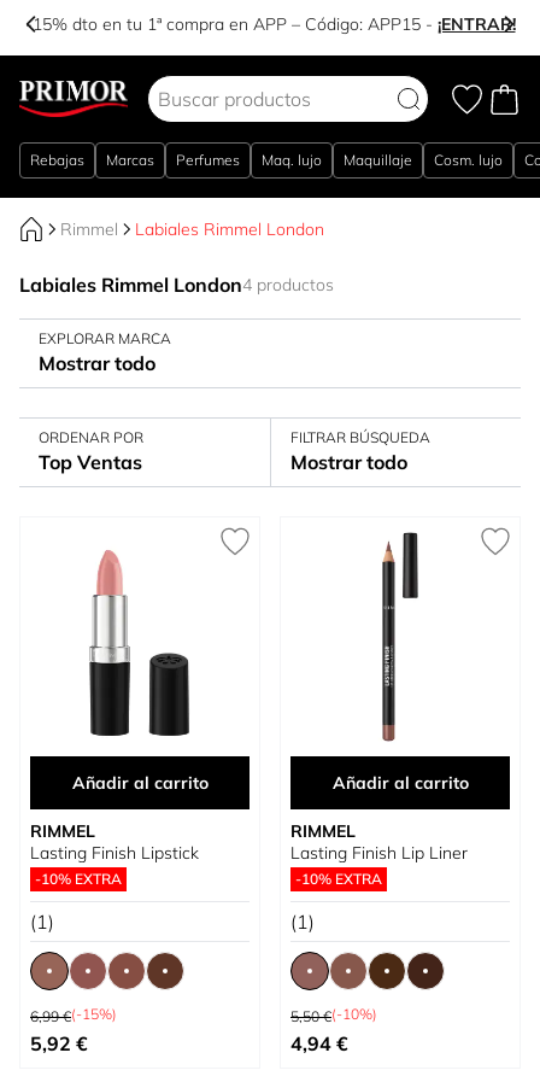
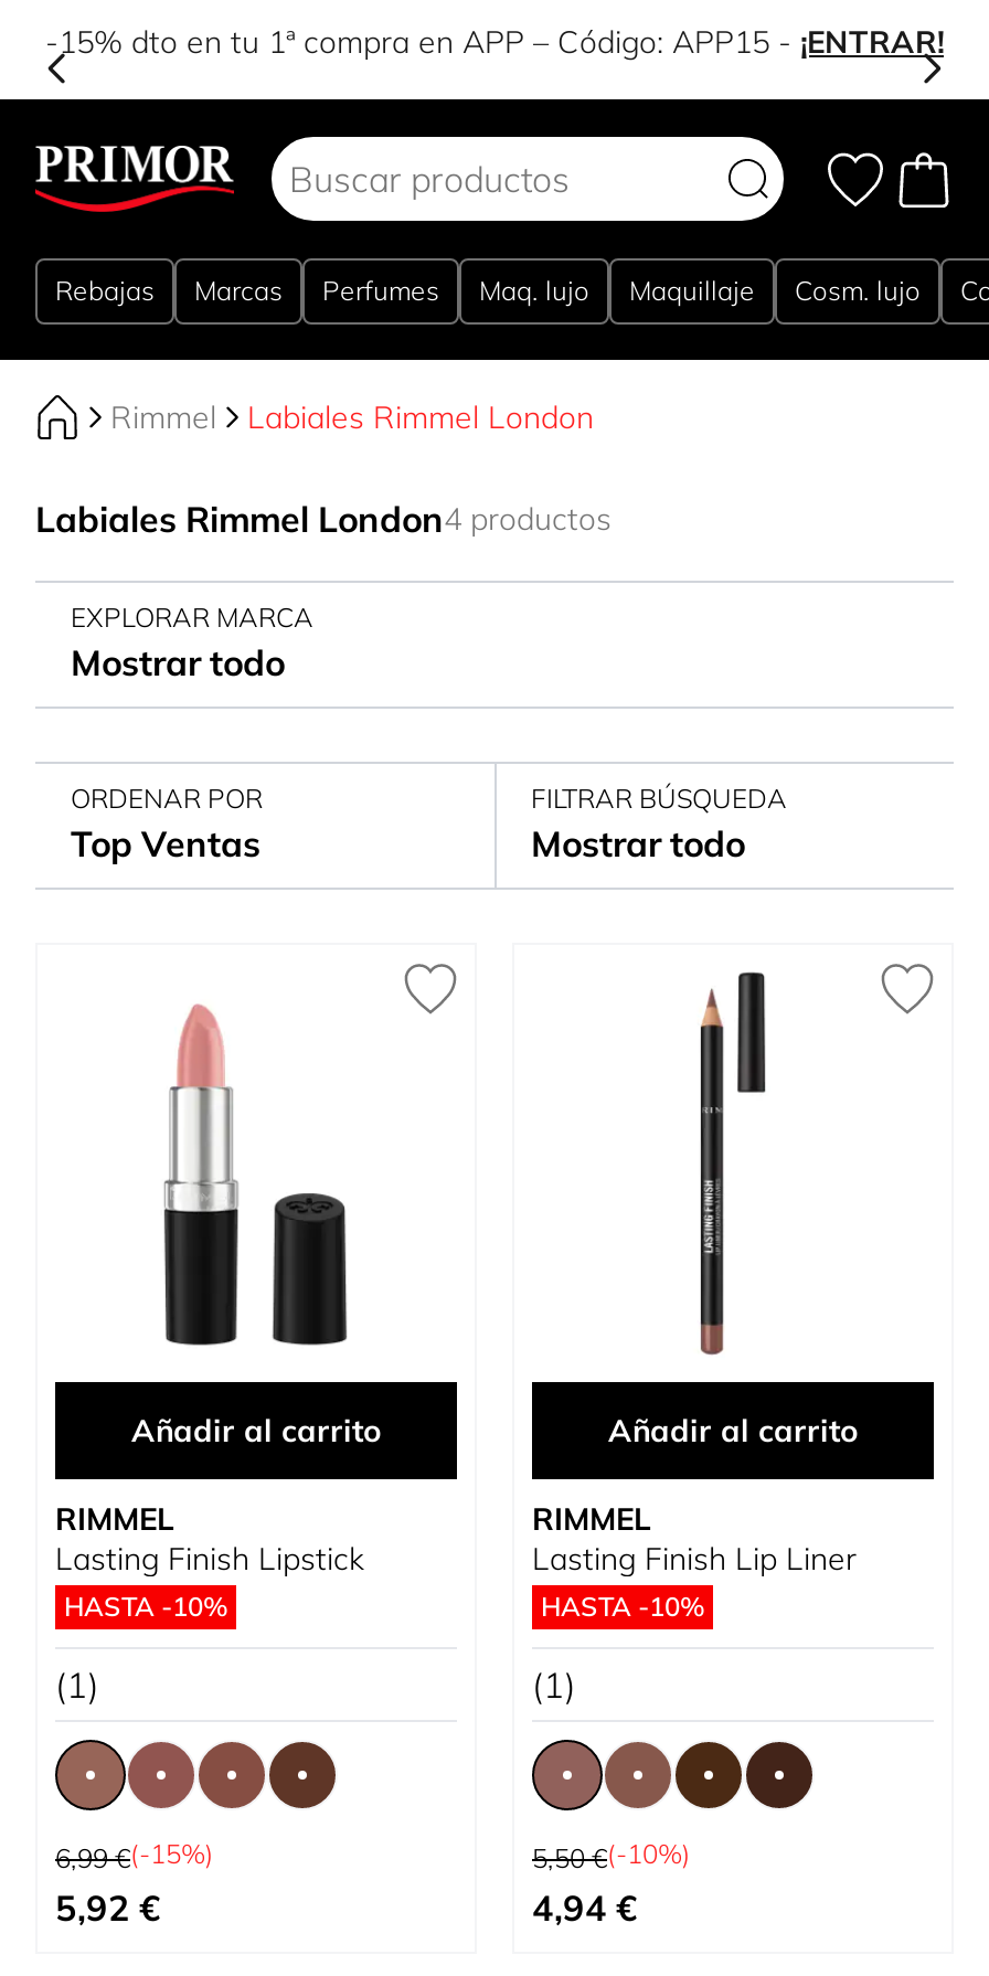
- -10% EXTRA
+ HASTA -10%

- -10% EXTRA
+ HASTA -10%
